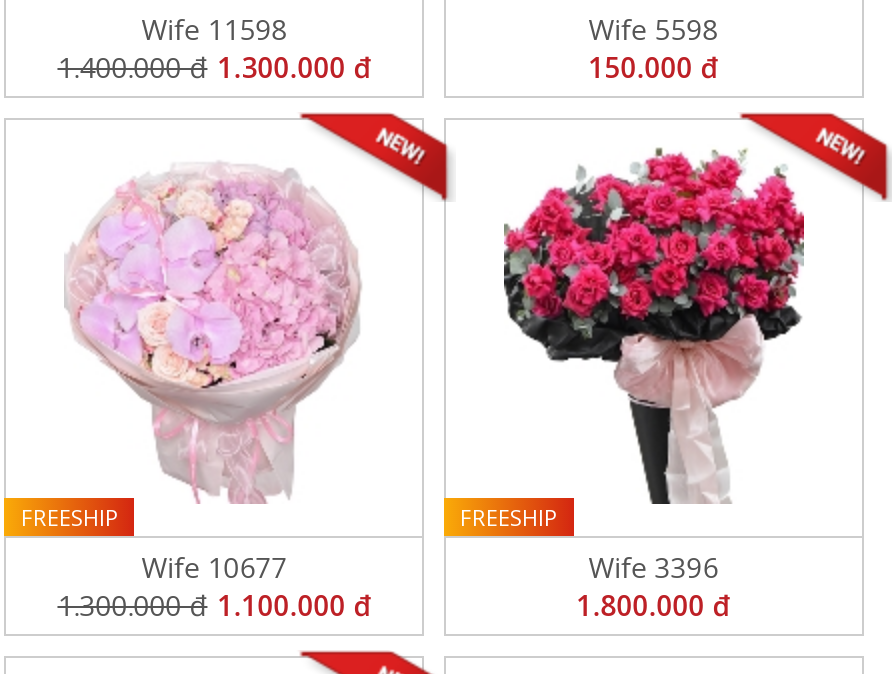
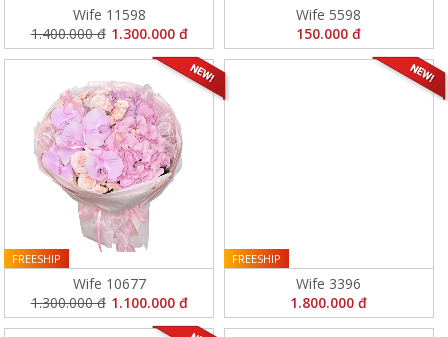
- [image]
